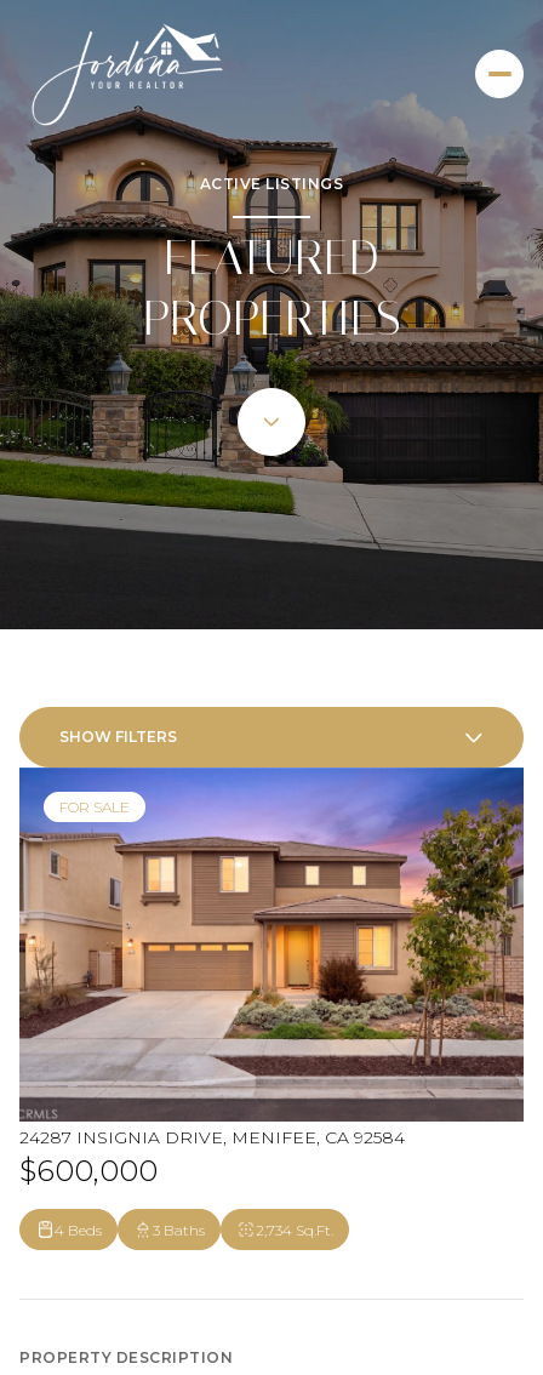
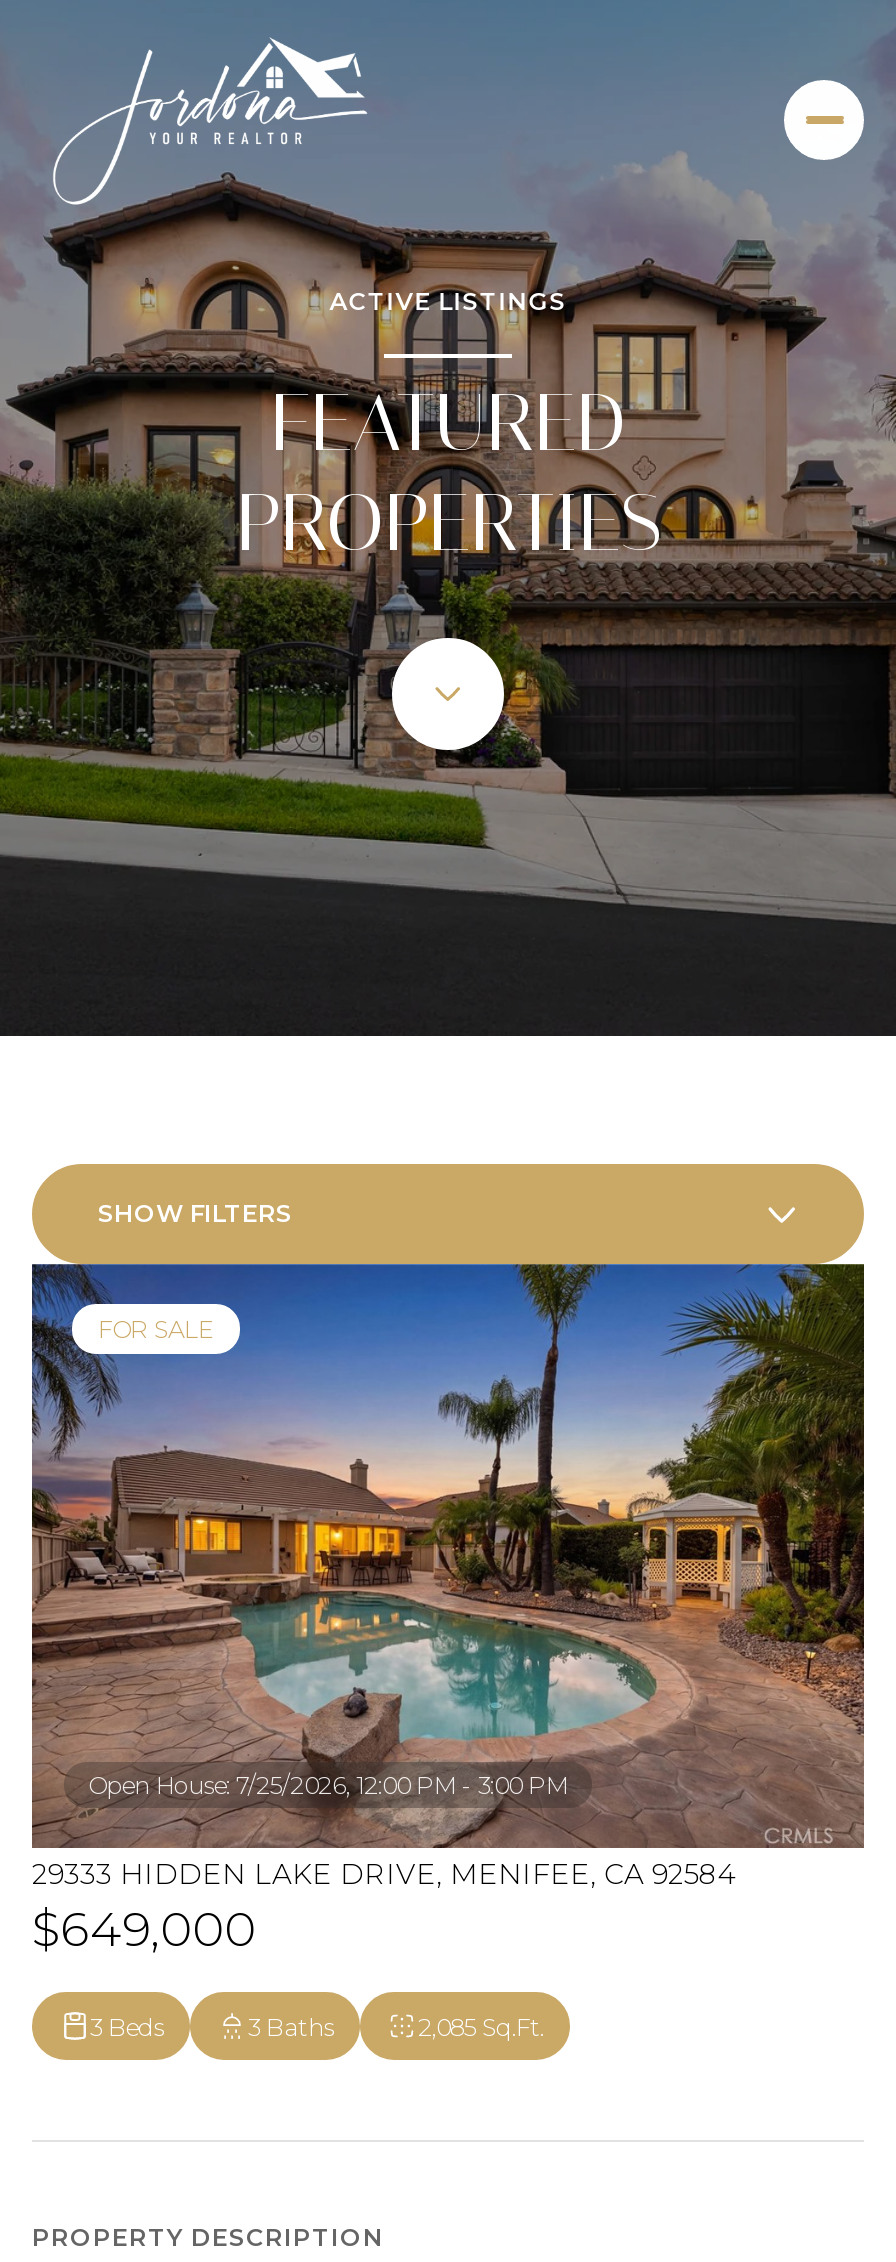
- [image]
- 24287 INSIGNIA DRIVE, MENIFEE, CA 92584
- $600,000
- 4 Beds
+ [image]
+ Open House: 7/25/2026, 12:00 PM - 3:00 PM
+ 29333 HIDDEN LAKE DRIVE, MENIFEE, CA 92584
+ $649,000
+ 3 Beds

- 2,734 Sq.Ft.
+ 2,085 Sq.Ft.
